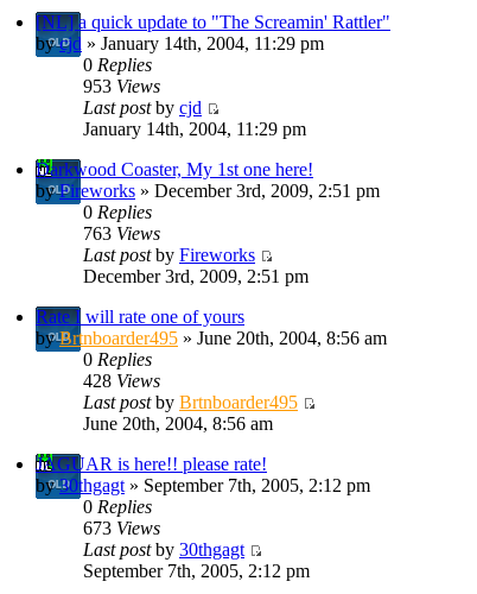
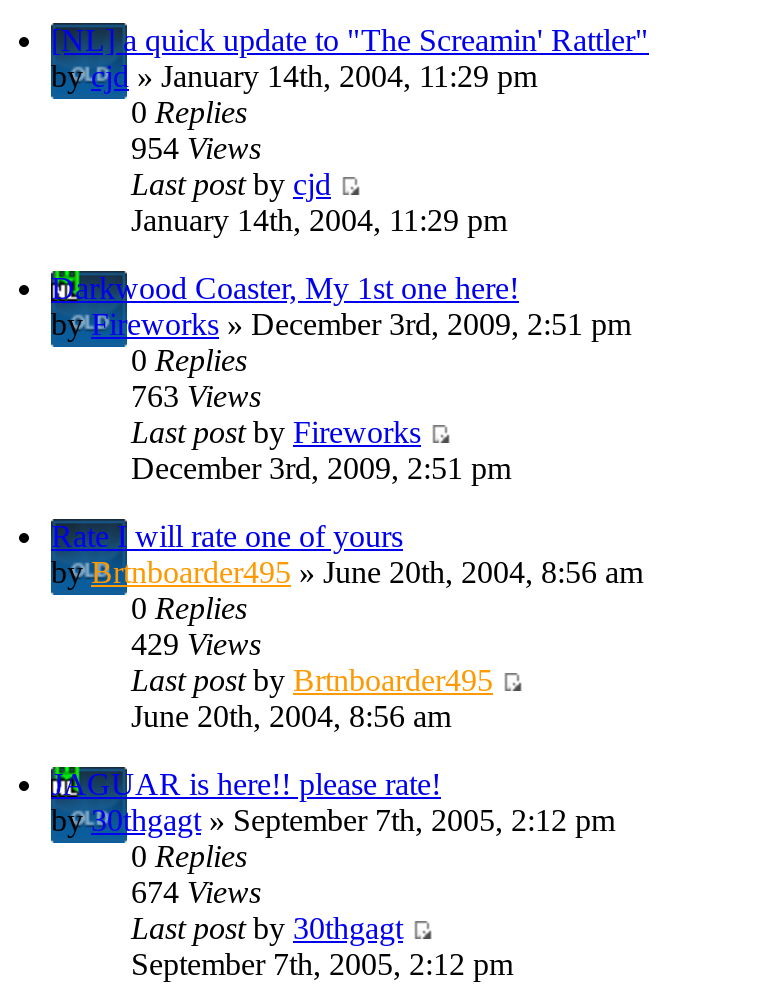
- 953 Views
+ 954 Views

- 428 Views
+ 429 Views

- 673 Views
+ 674 Views
